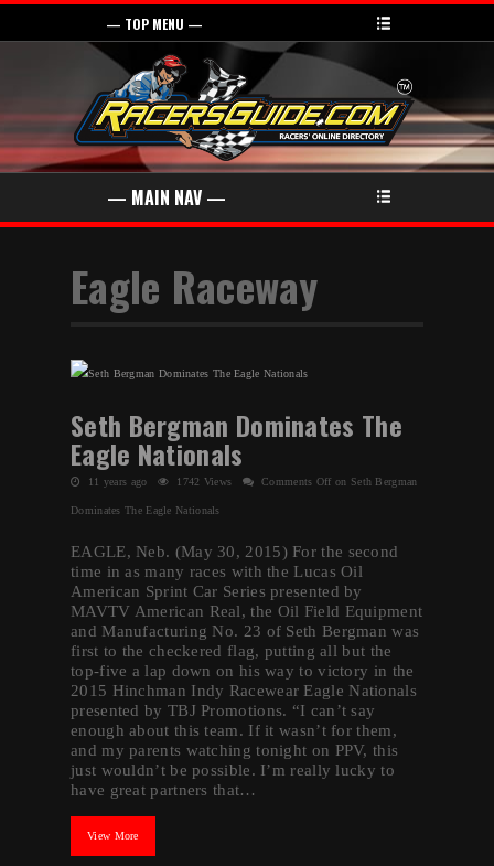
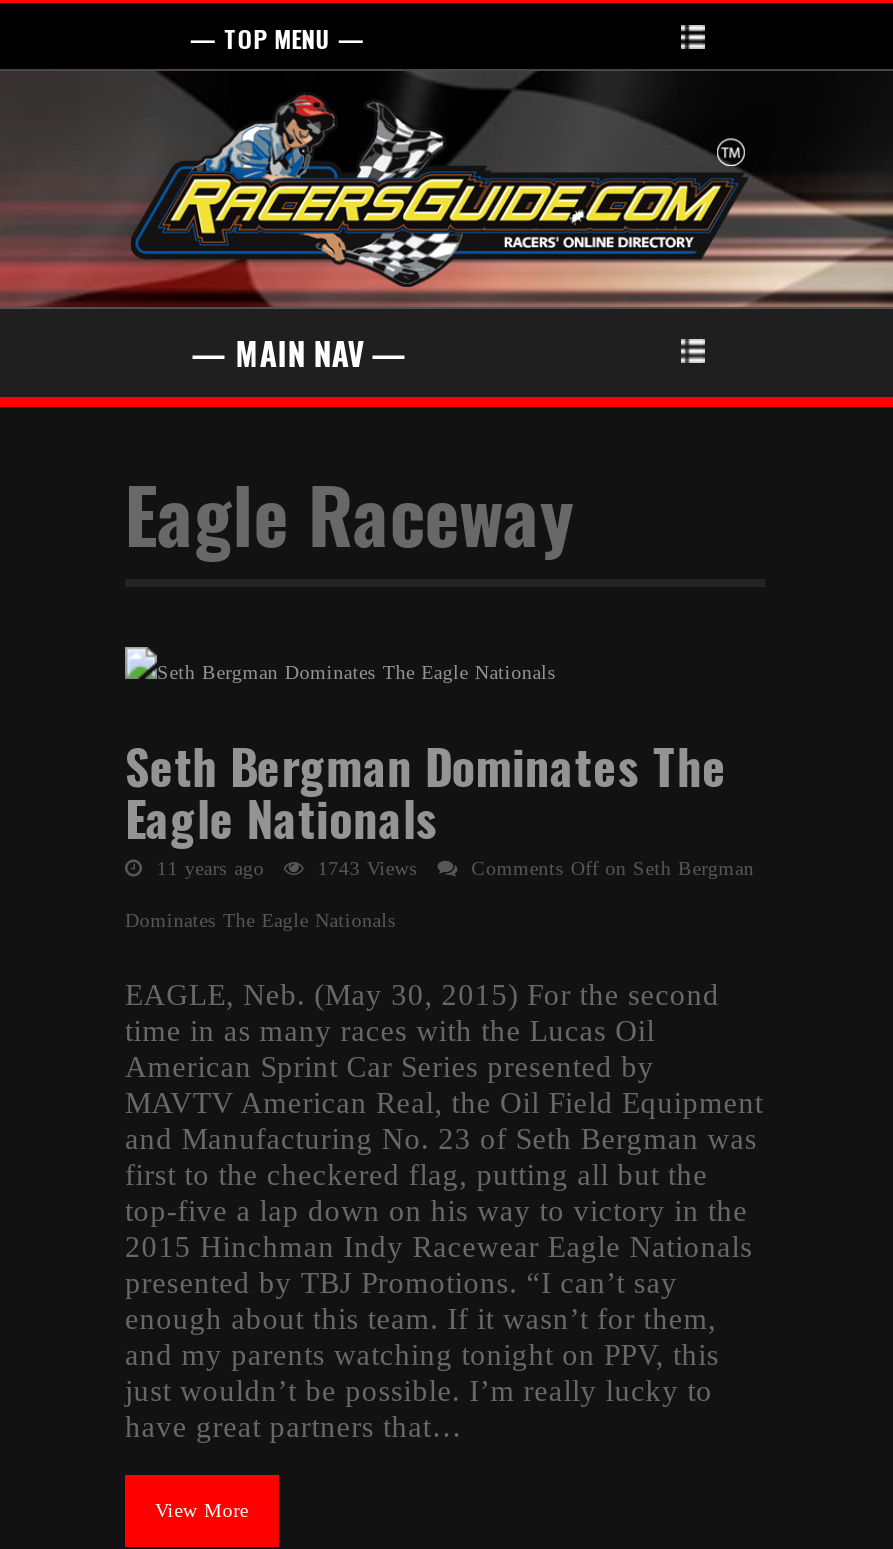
- 11 years ago 1742 Views Comments Off on Seth Bergman
+ 11 years ago 1743 Views Comments Off on Seth Bergman
